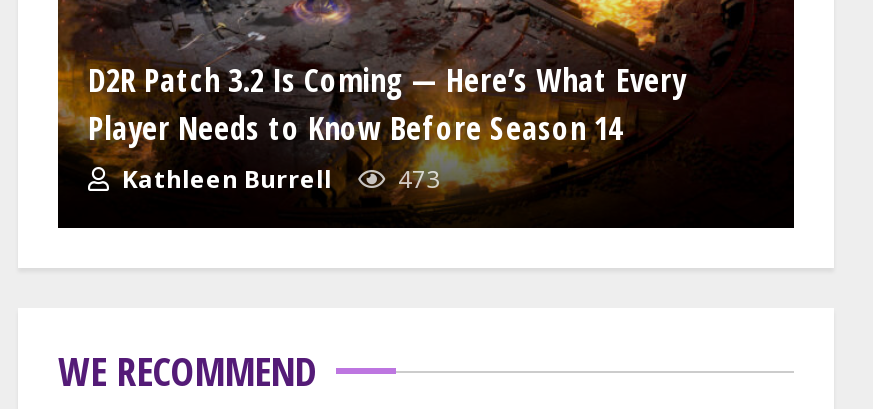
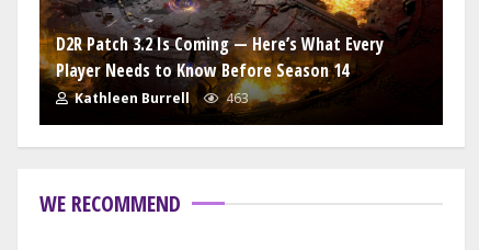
- Kathleen Burrell 473
+ Kathleen Burrell 463
